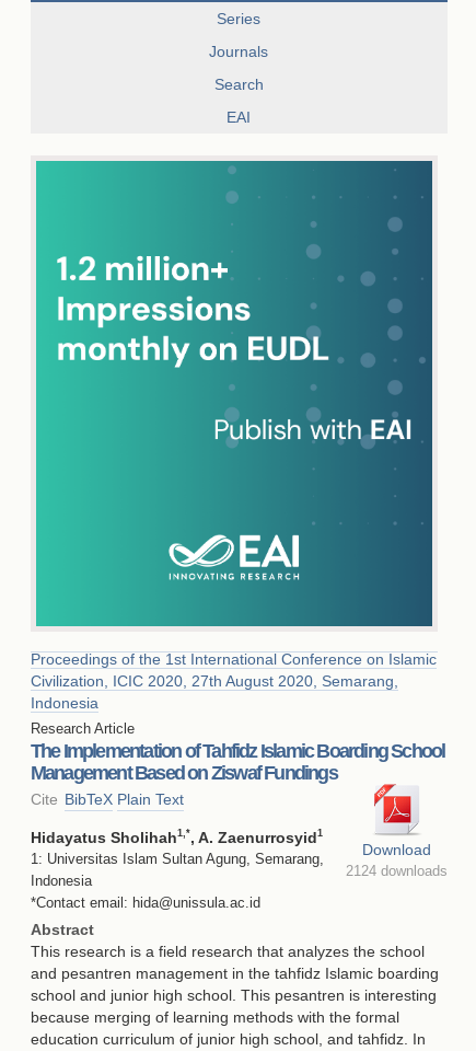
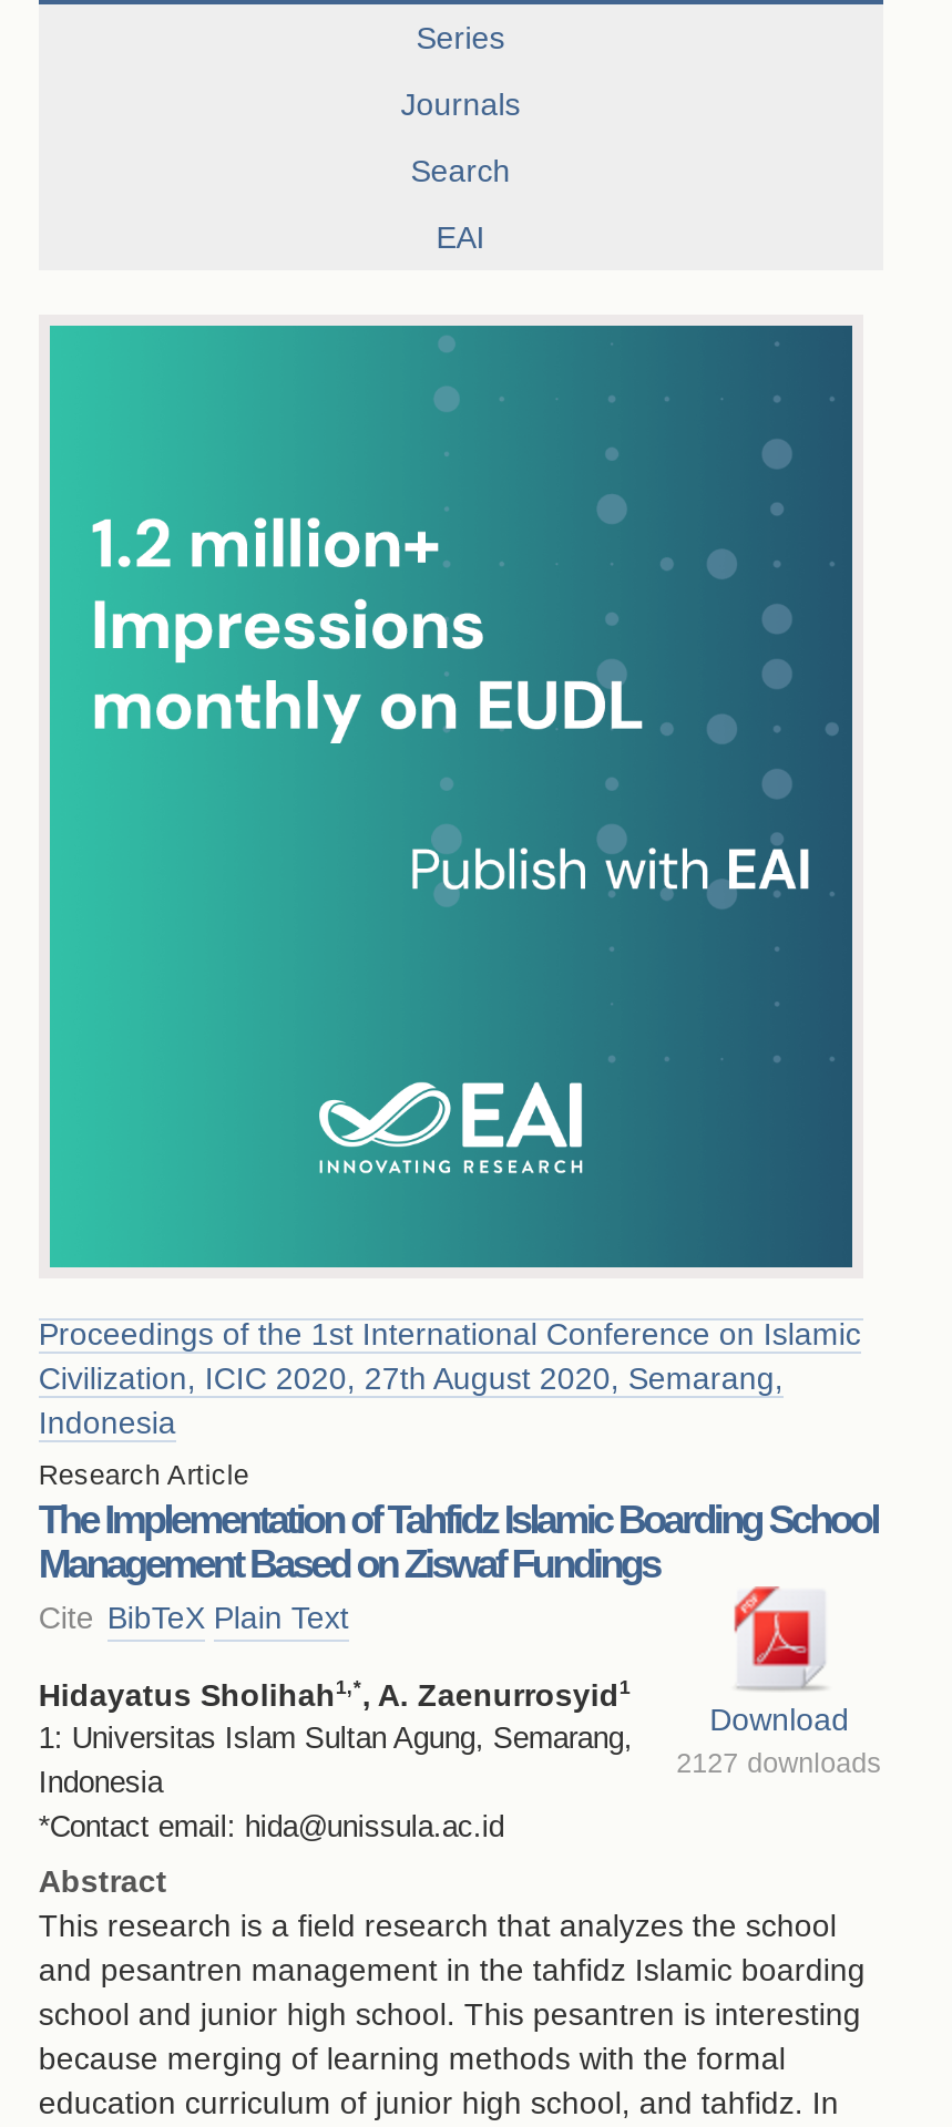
- 2124 downloads
+ 2127 downloads
